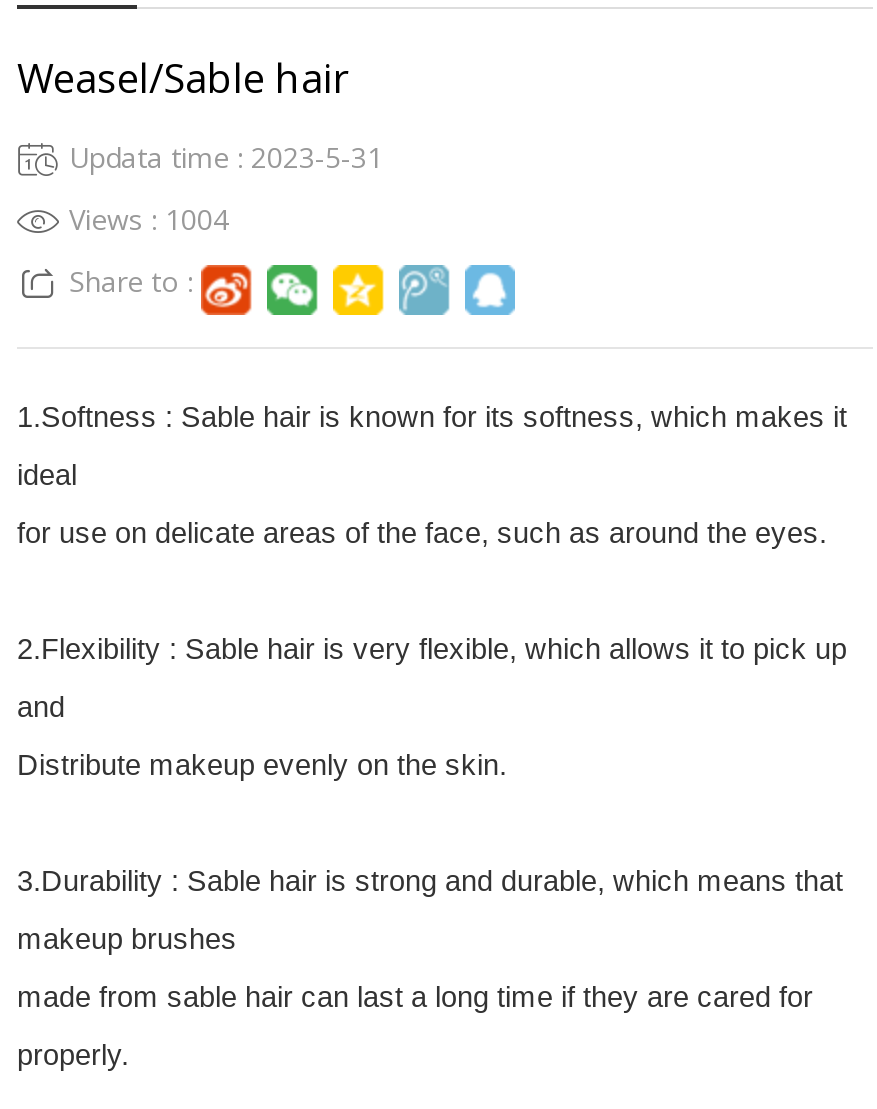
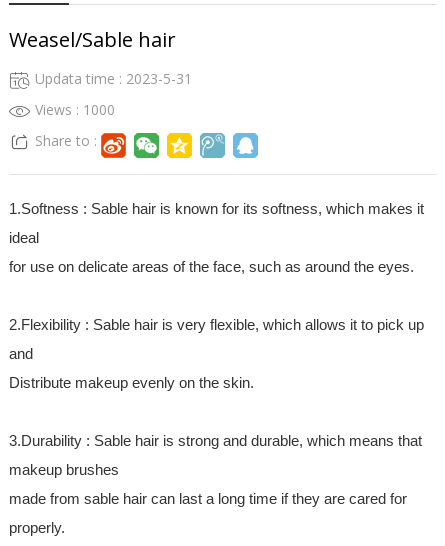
- Views : 1004
+ Views : 1000
